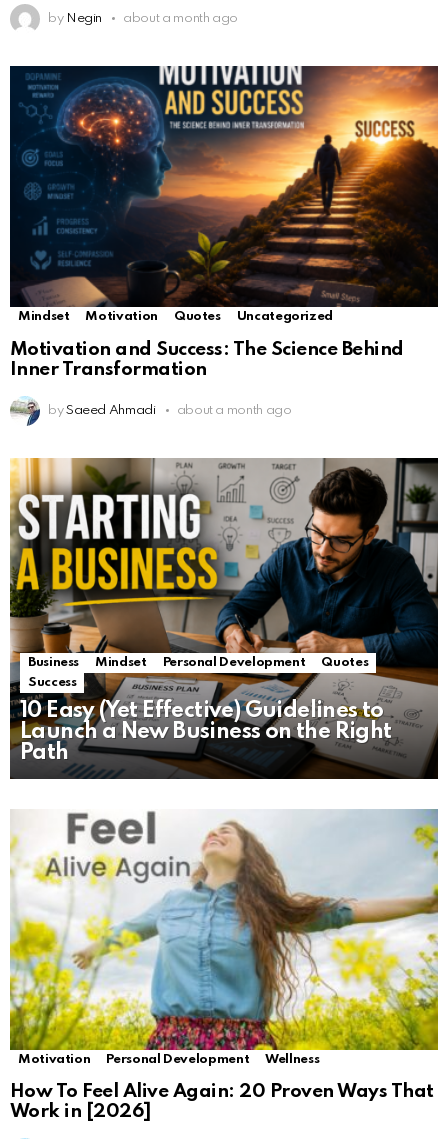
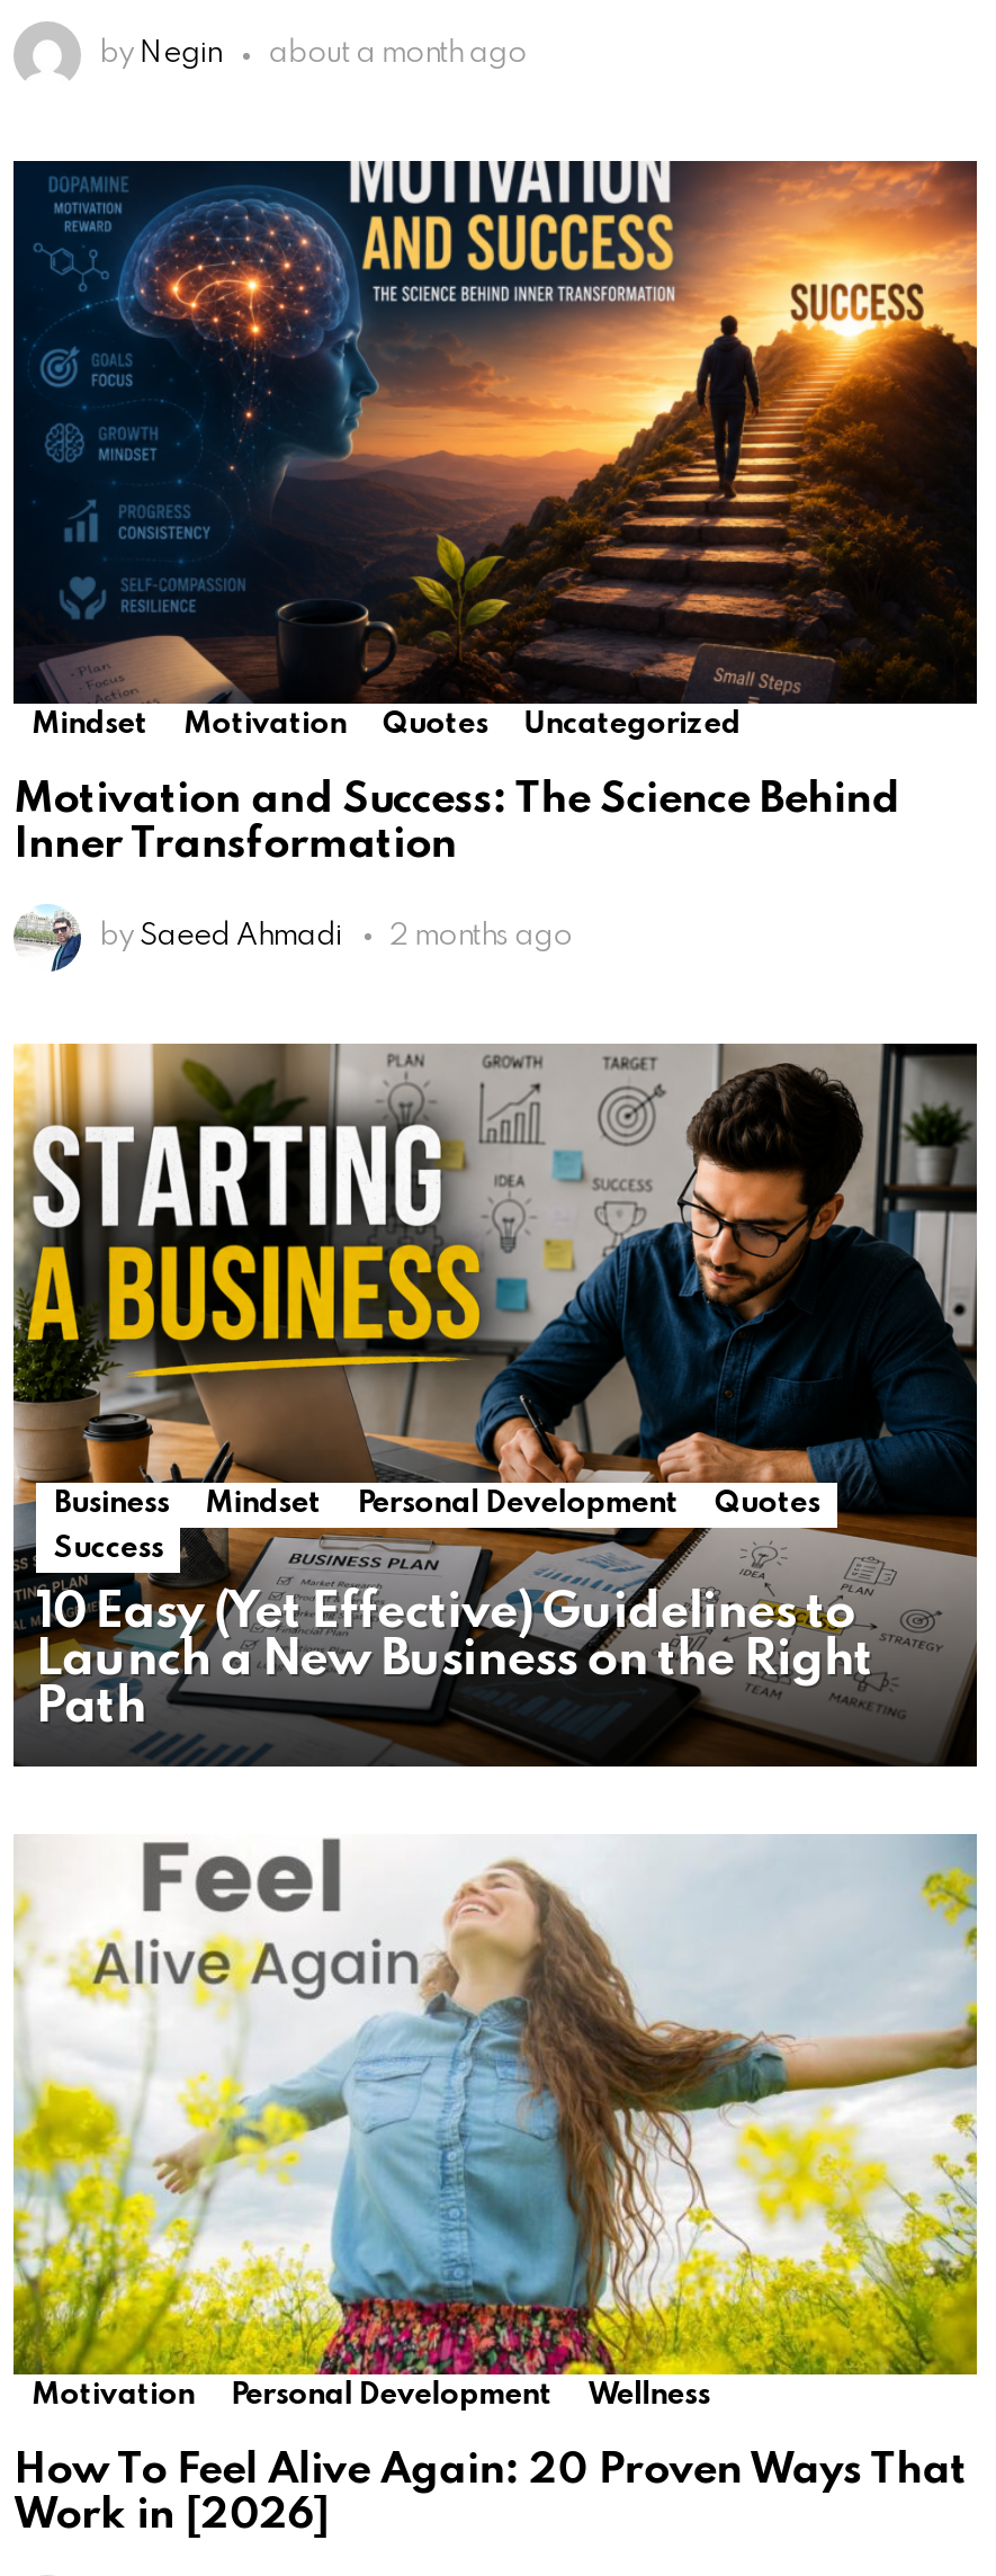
- about a month ago
+ 2 months ago
